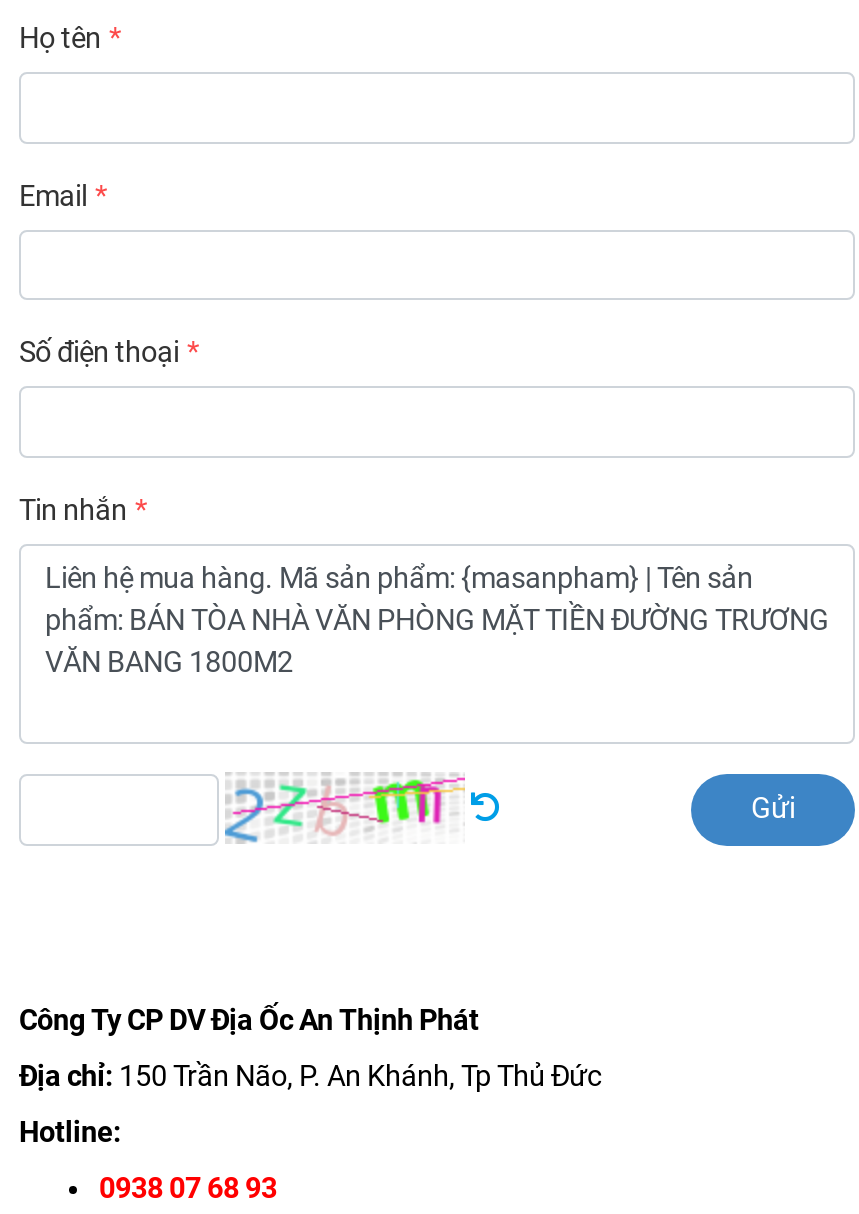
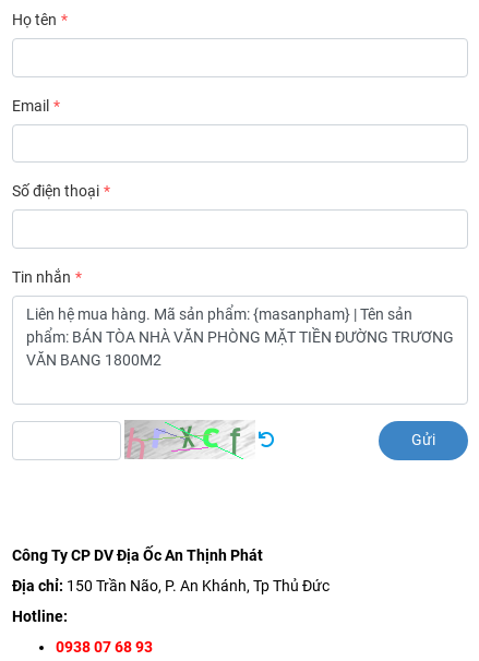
- [image]
+ [image]
